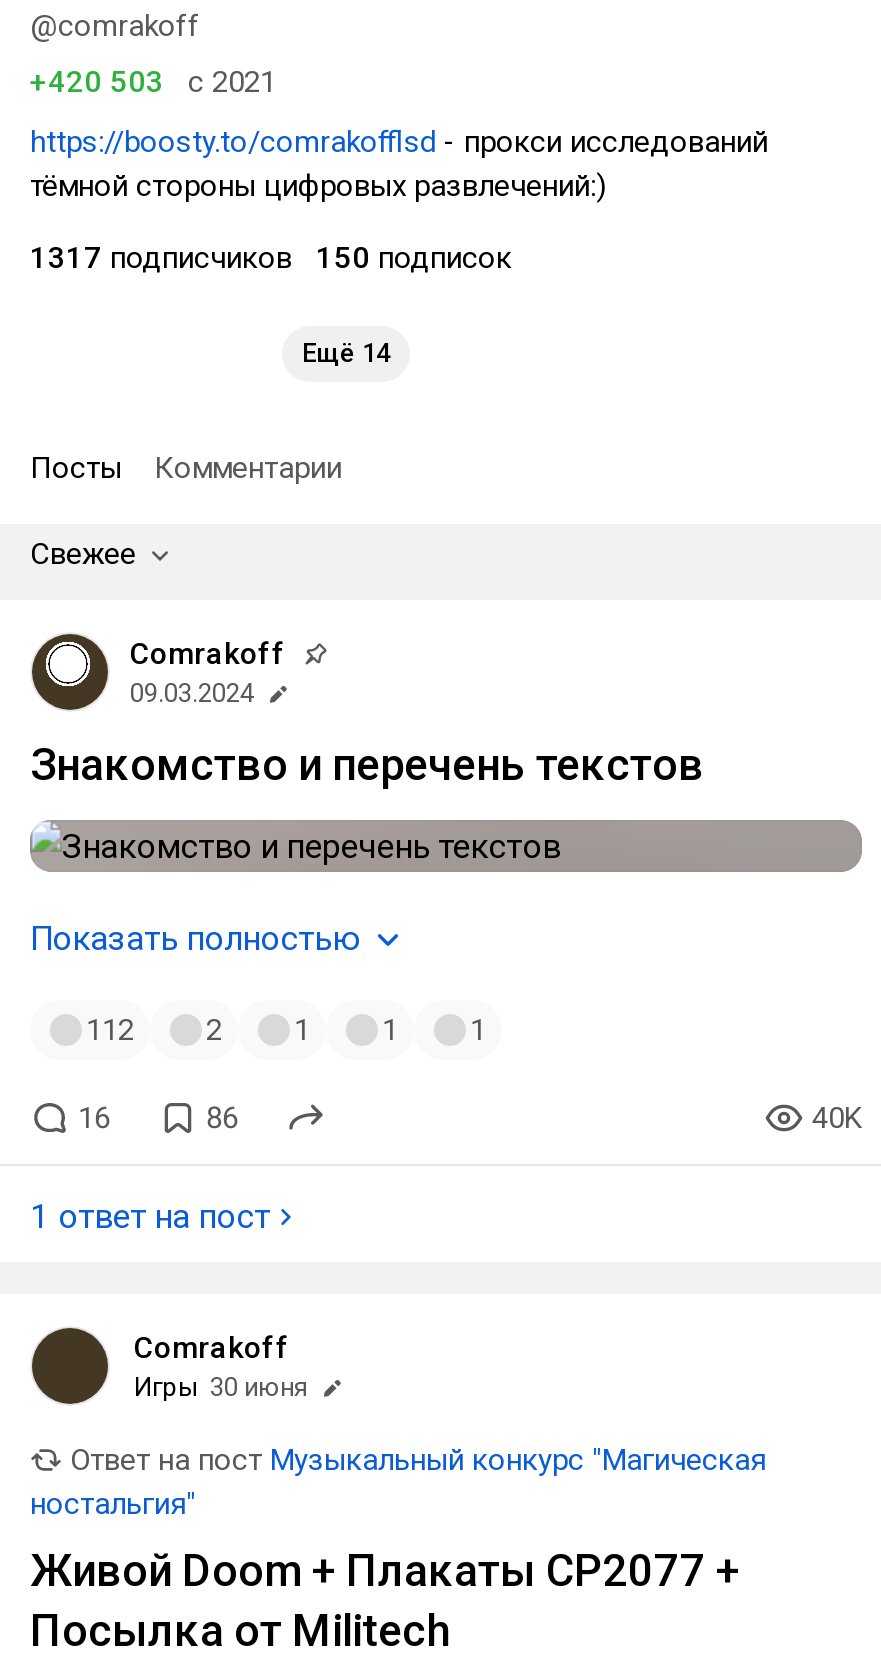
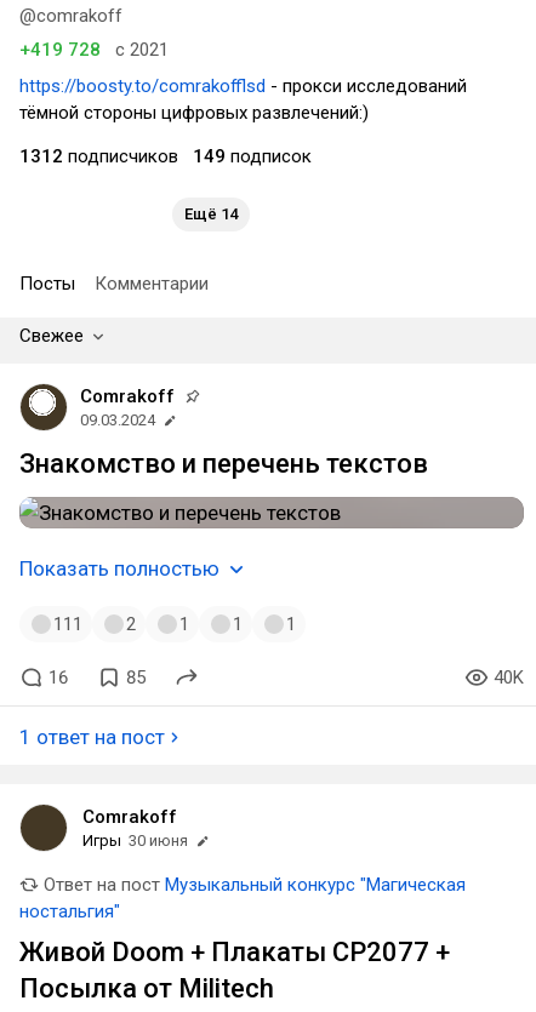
- +420 503 с 2021
+ +419 728 с 2021

- 1317 подписчиков
+ 1312 подписчиков

- 150 подписок
+ 149 подписок

- 112 2 1 1 1
+ 111 2 1 1 1

- 86
+ 85
